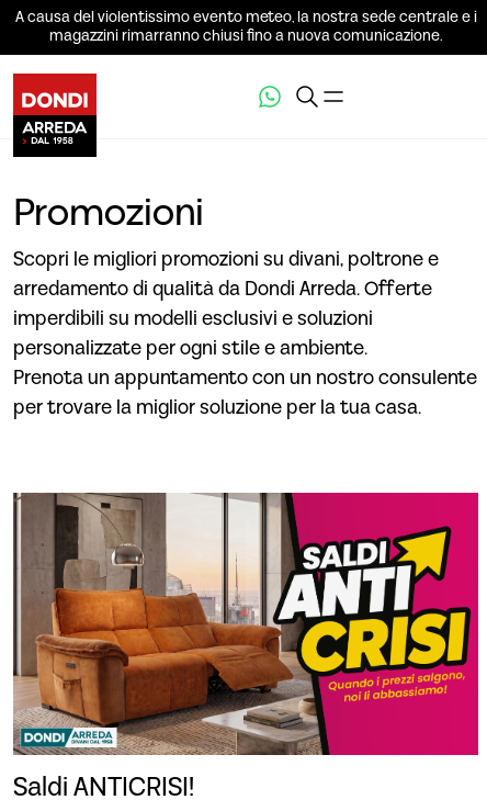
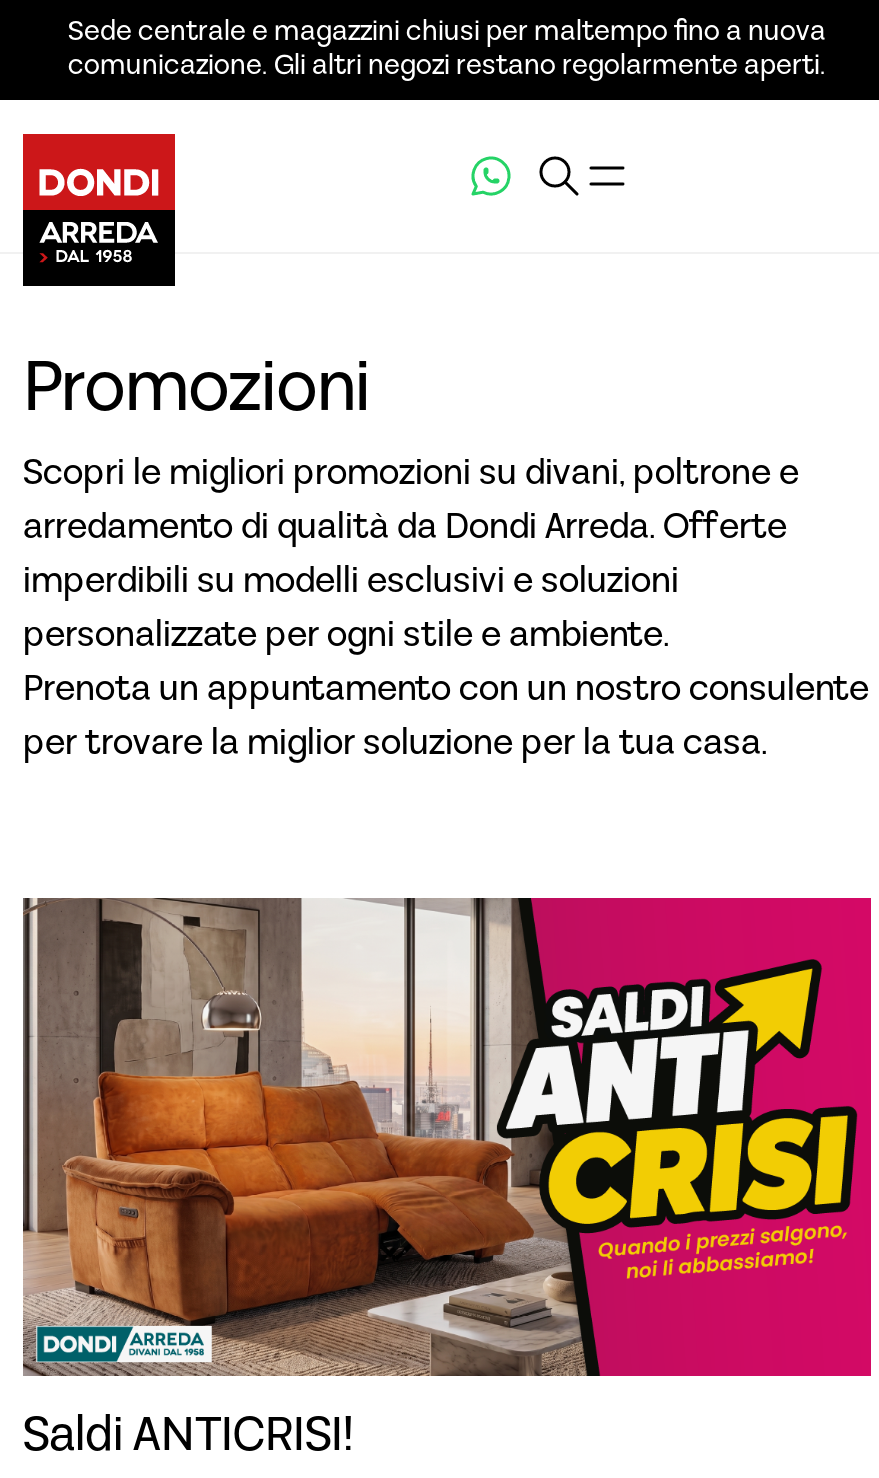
- A causa del violentissimo evento meteo, la nostra sede centrale e i
- magazzini rimarranno chiusi fino a nuova comunicazione.
+ Sede centrale e magazzini chiusi per maltempo fino a nuova
+ comunicazione. Gli altri negozi restano regolarmente aperti.
